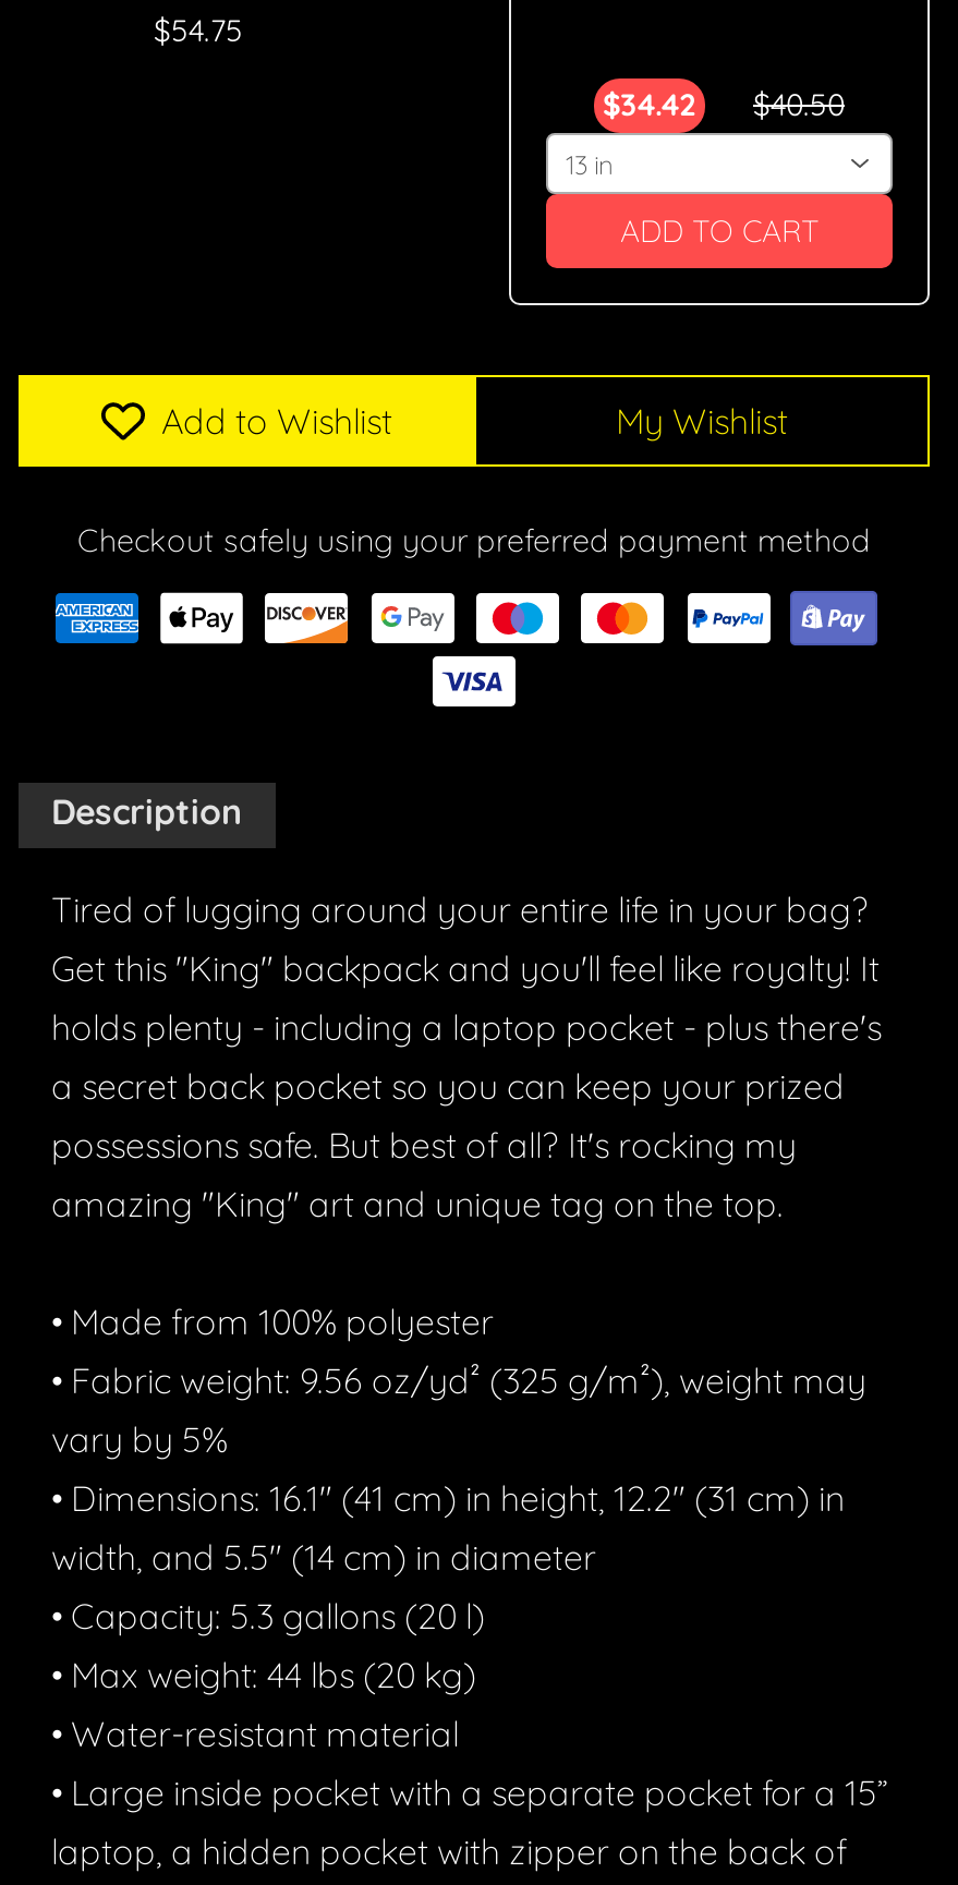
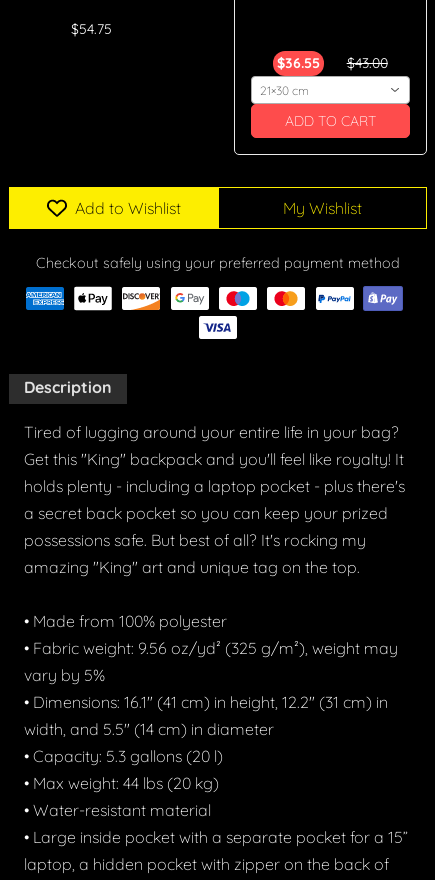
- $34.42
- $40.50
+ $36.55
+ $43.00

- 13 in
+ 21×30 cm
